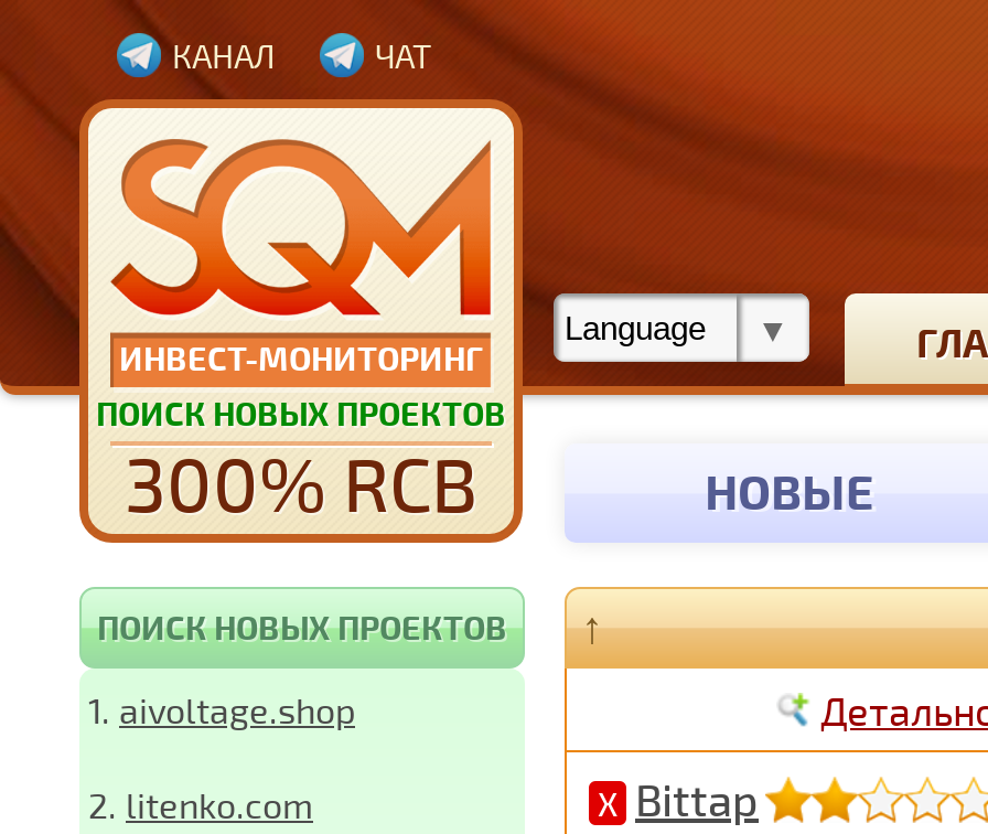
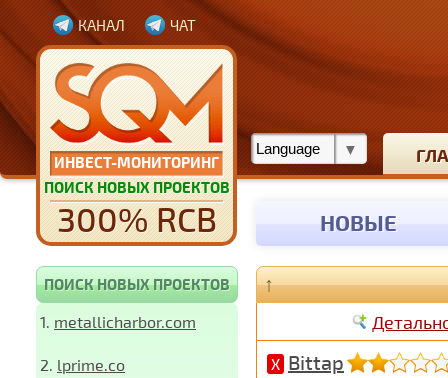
- 1. aivoltage.shop
+ 1. metallicharbor.com

- 2. litenko.com
+ 2. lprime.co
